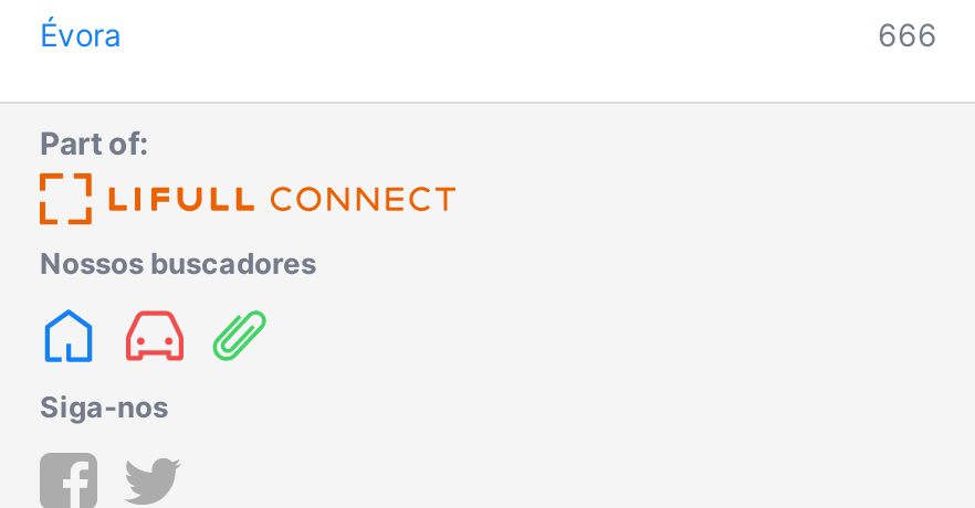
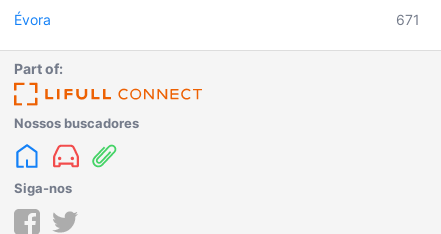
- 666
+ 671
